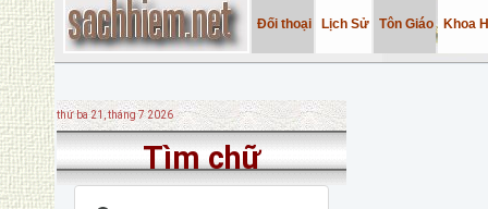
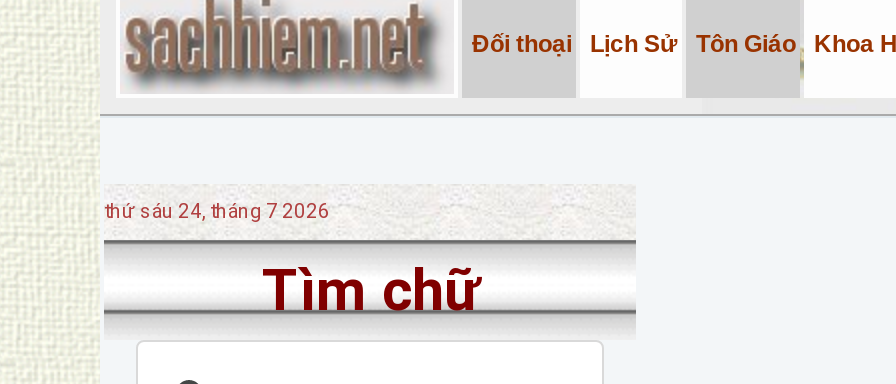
- thứ ba 21, tháng 7 2026
+ thứ sáu 24, tháng 7 2026
